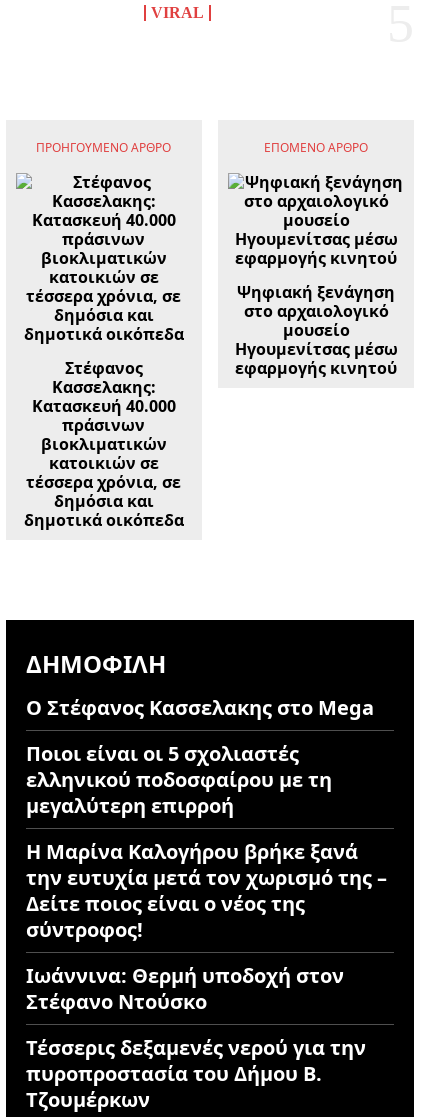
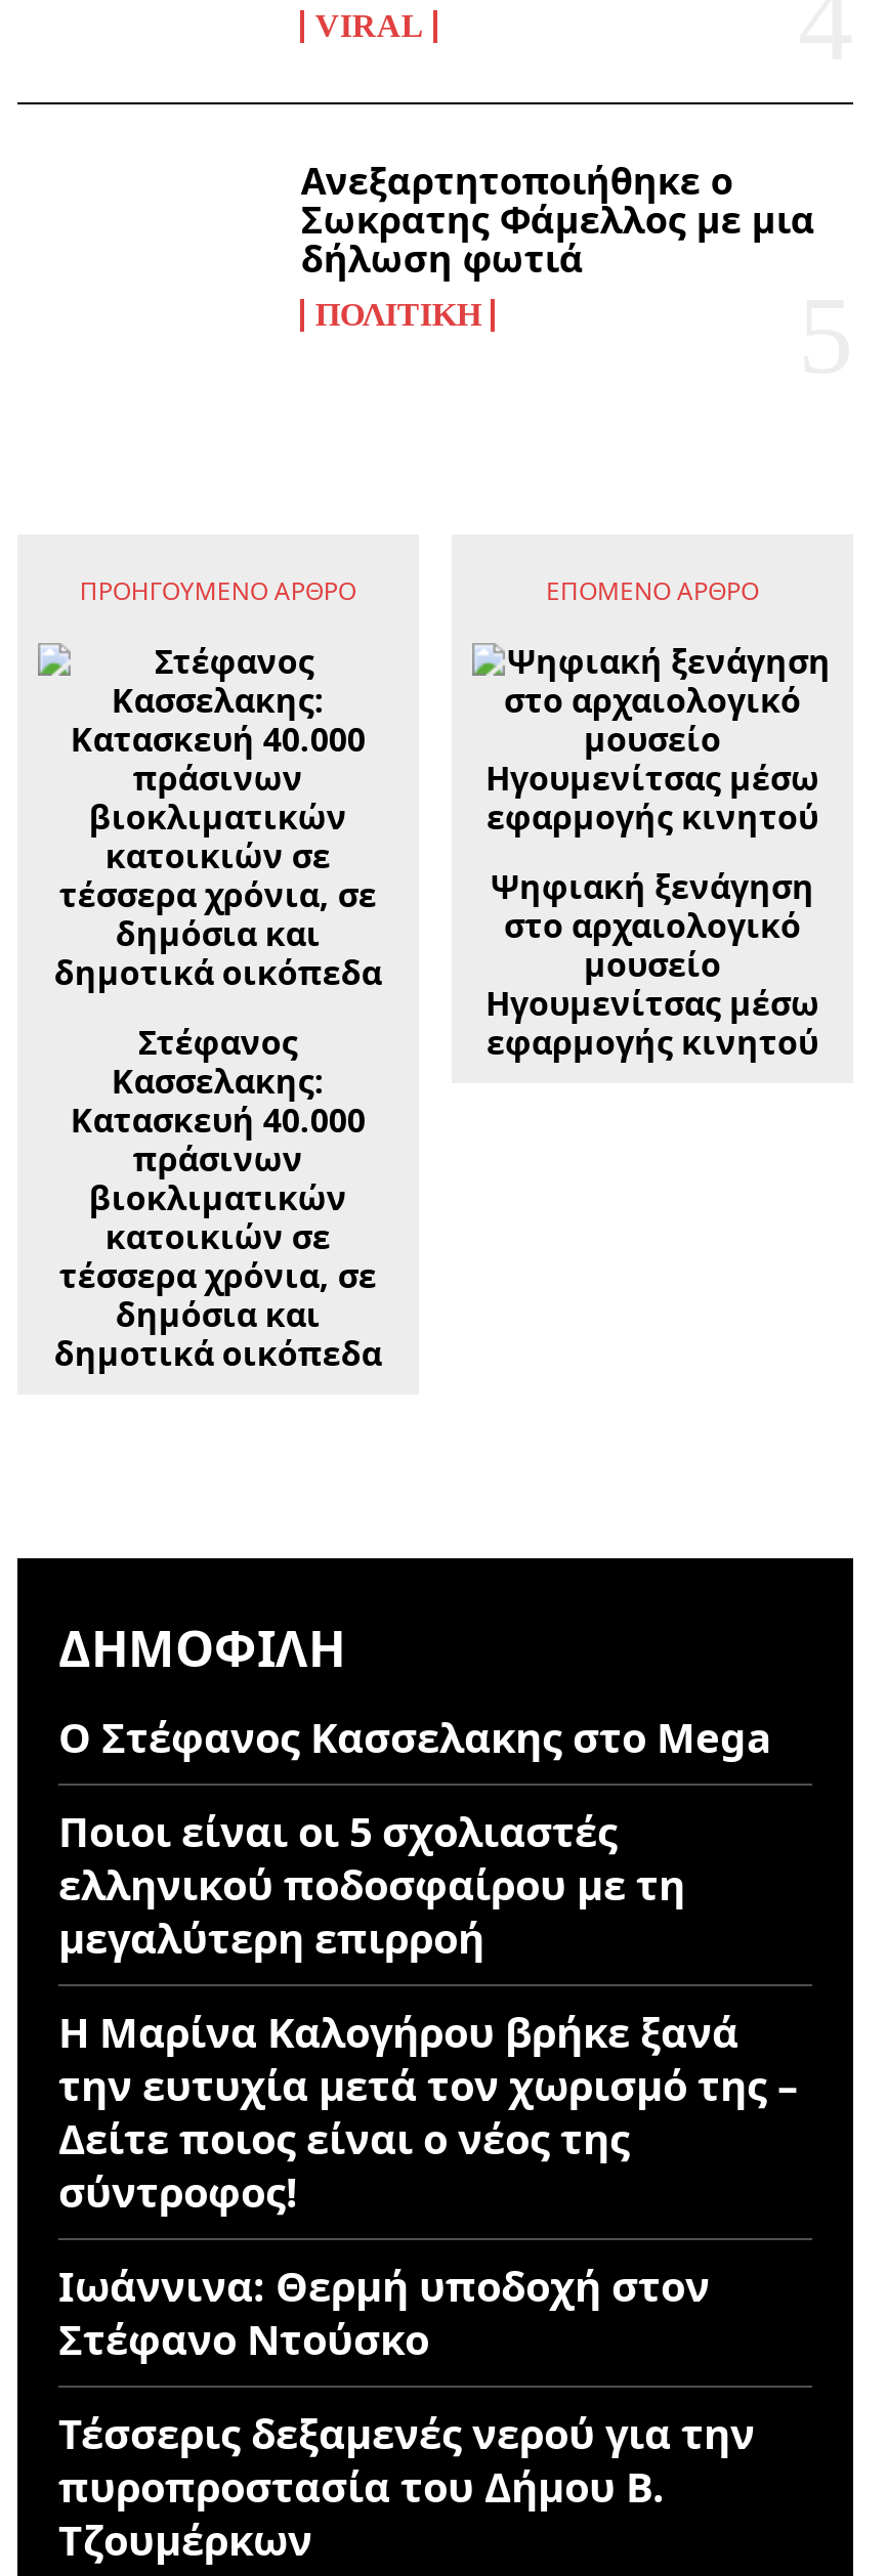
+ Ανεξαρτητοποιήθηκε ο
+ Σωκρατης Φάμελλος με μια
+ δήλωση φωτιά
+ ΠΟΛΙΤΙΚΉ
